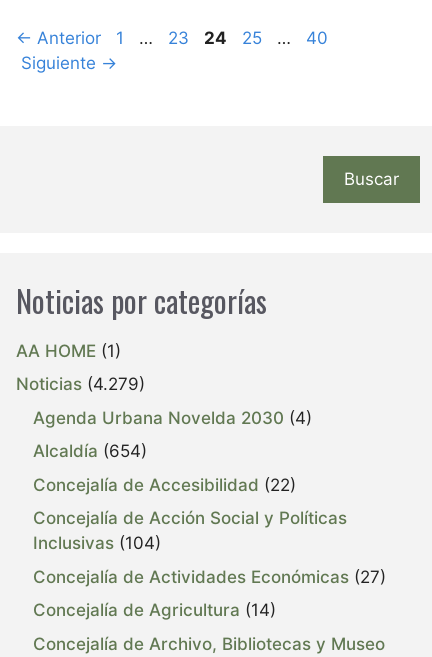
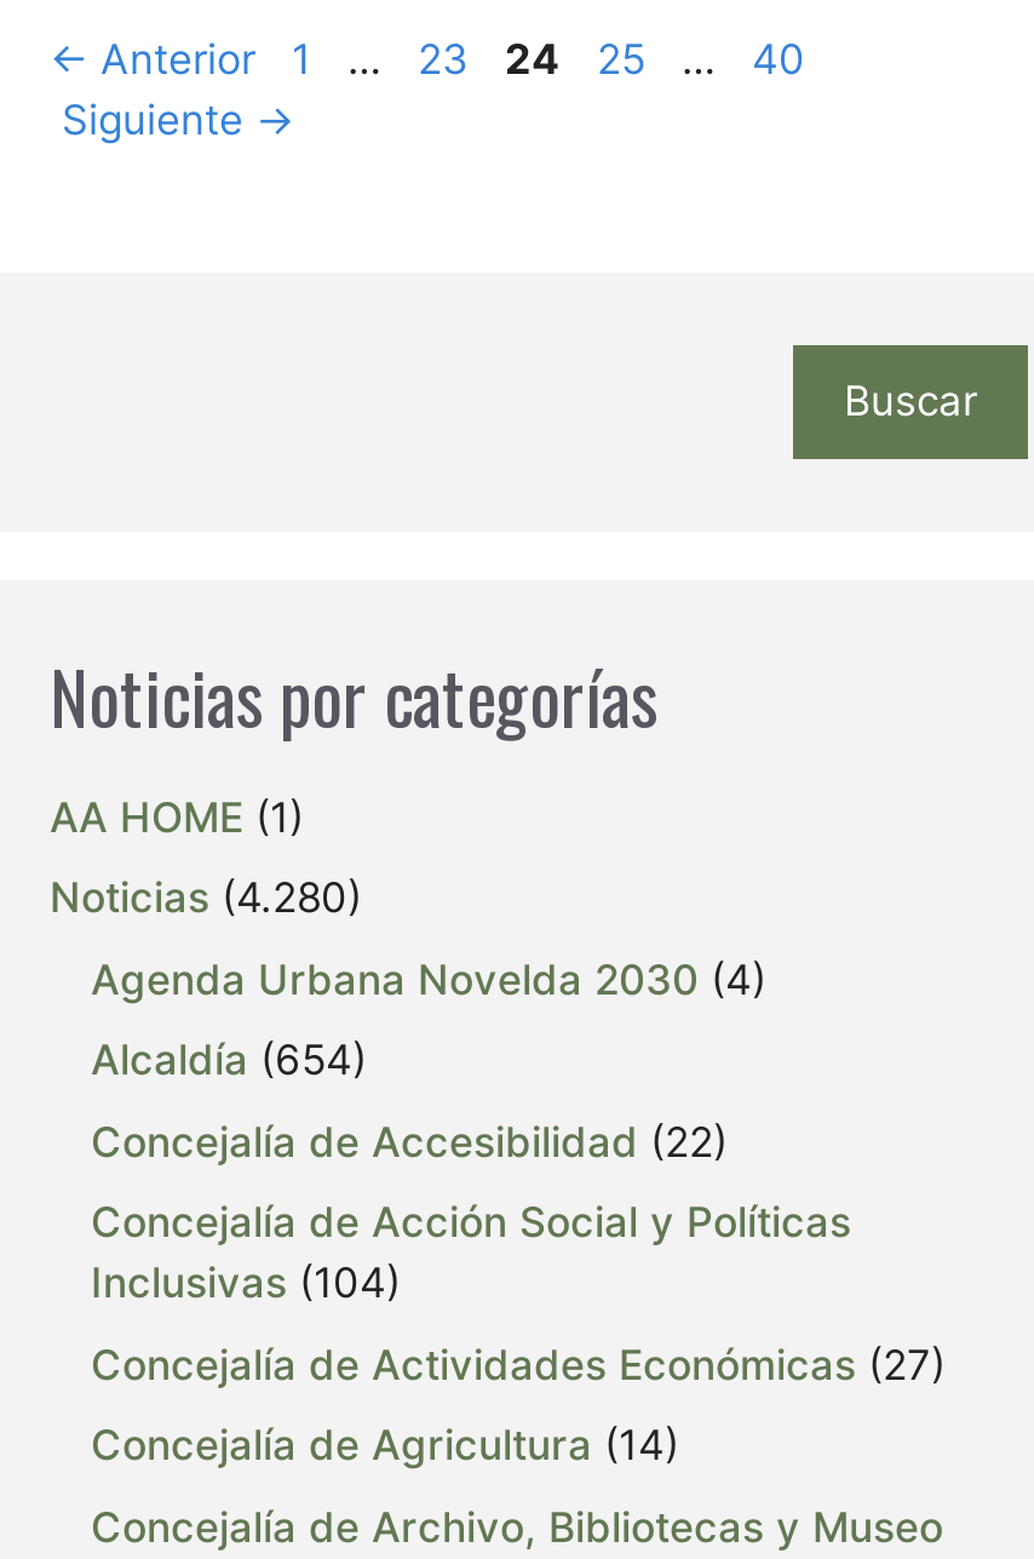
- Noticias (4.279)
+ Noticias (4.280)
